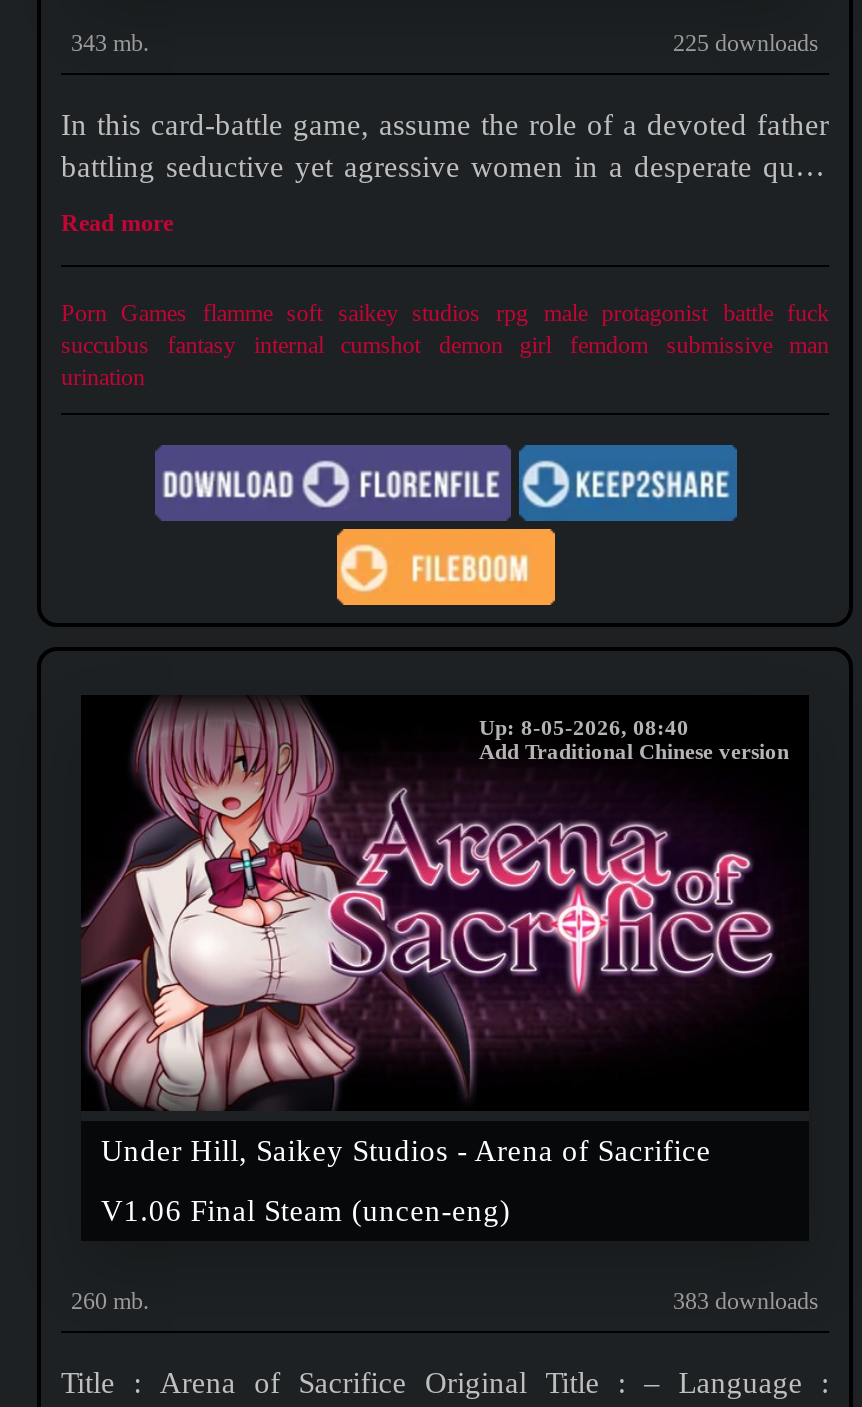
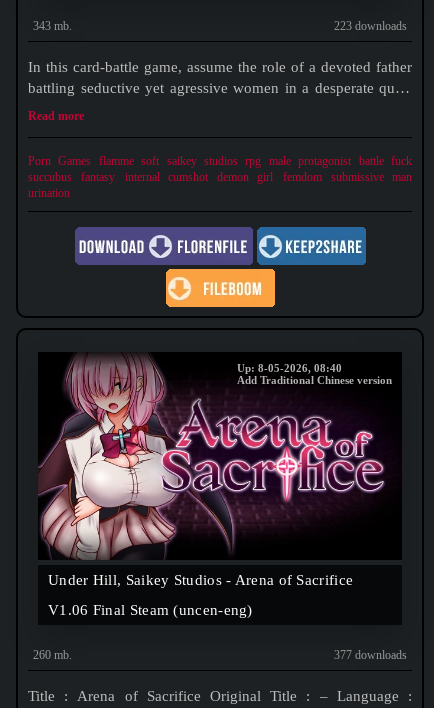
- 225 downloads
+ 223 downloads

- 383 downloads
+ 377 downloads
